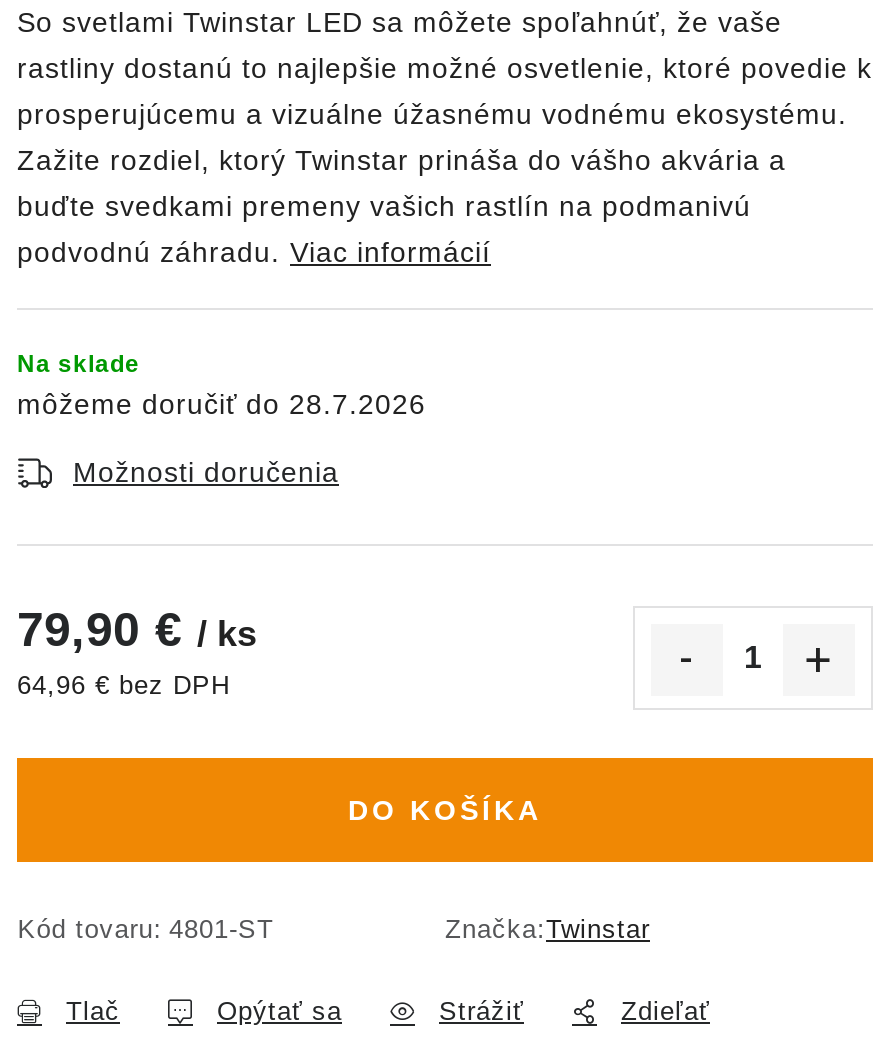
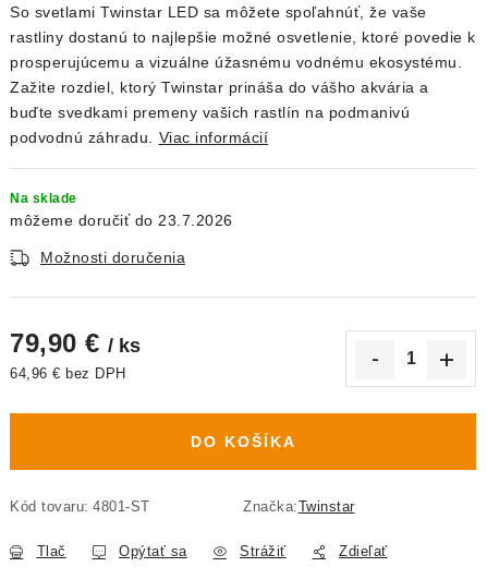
- 28.7.2026
+ 23.7.2026
